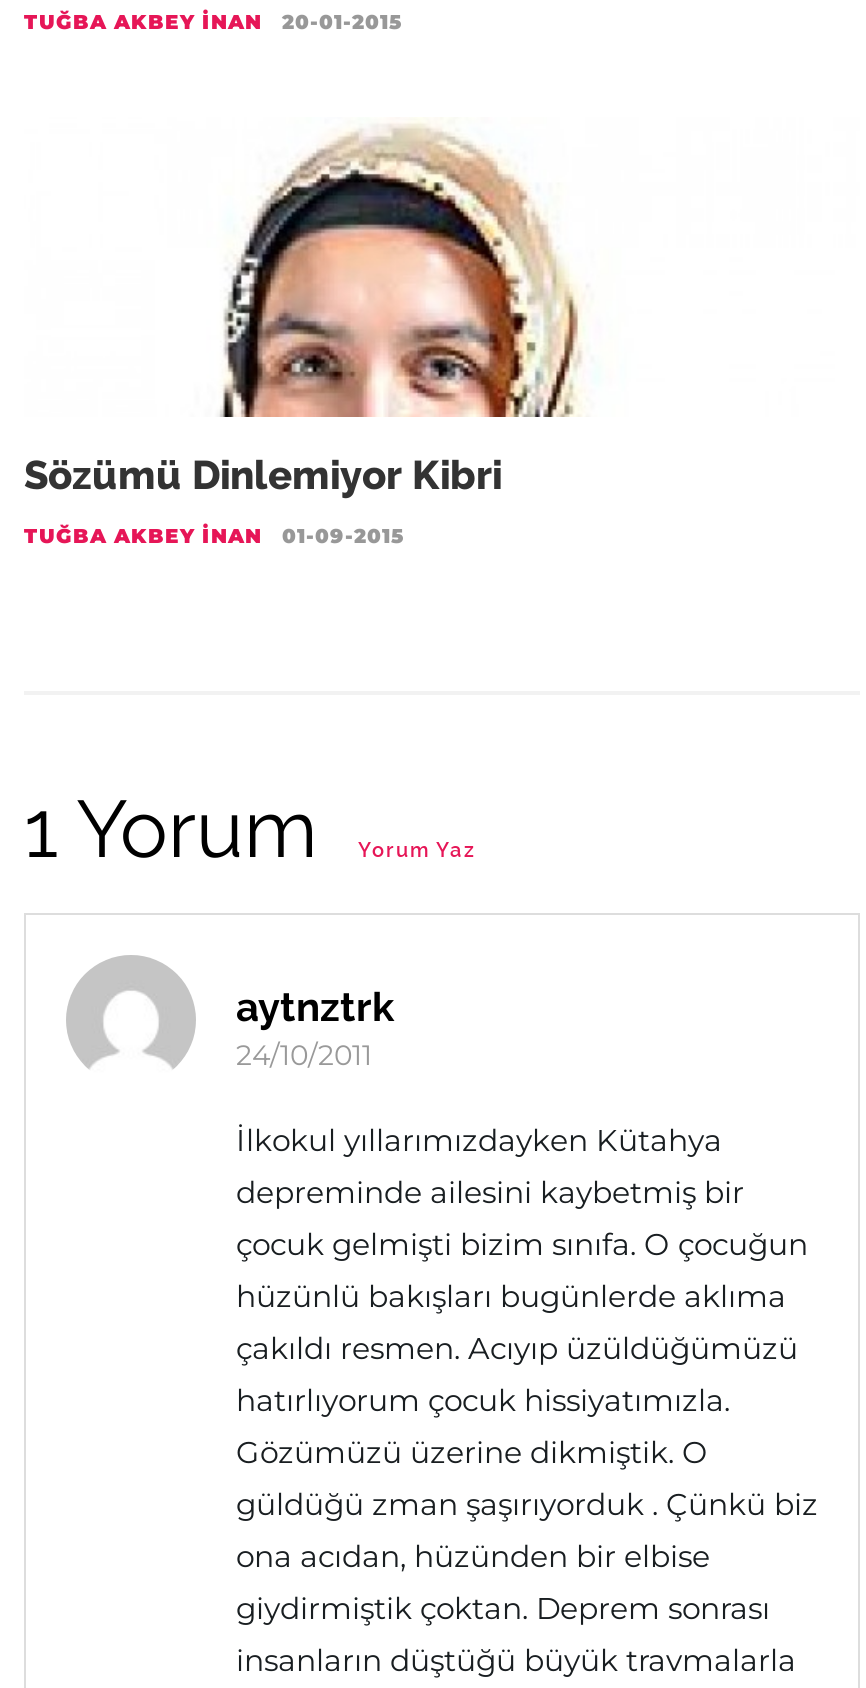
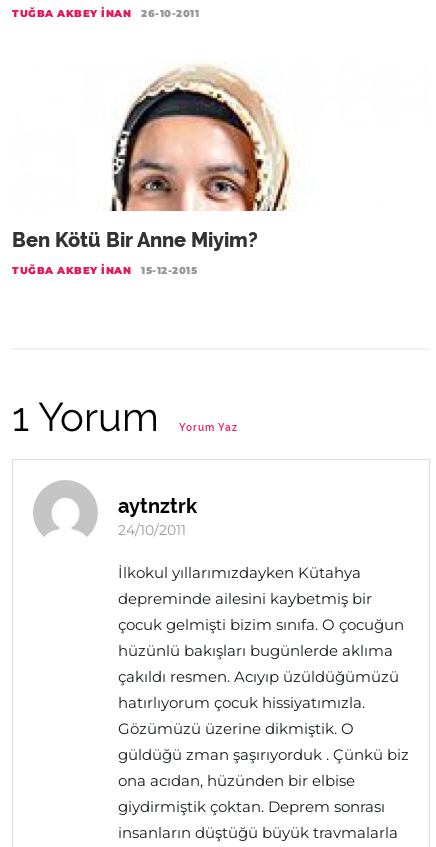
- TUĞBA AKBEY İNAN 20-01-2015
+ TUĞBA AKBEY İNAN 26-10-2011

- Sözümü Dinlemiyor Kibri
+ Ben Kötü Bir Anne Miyim?

- TUĞBA AKBEY İNAN 01-09-2015
+ TUĞBA AKBEY İNAN 15-12-2015
